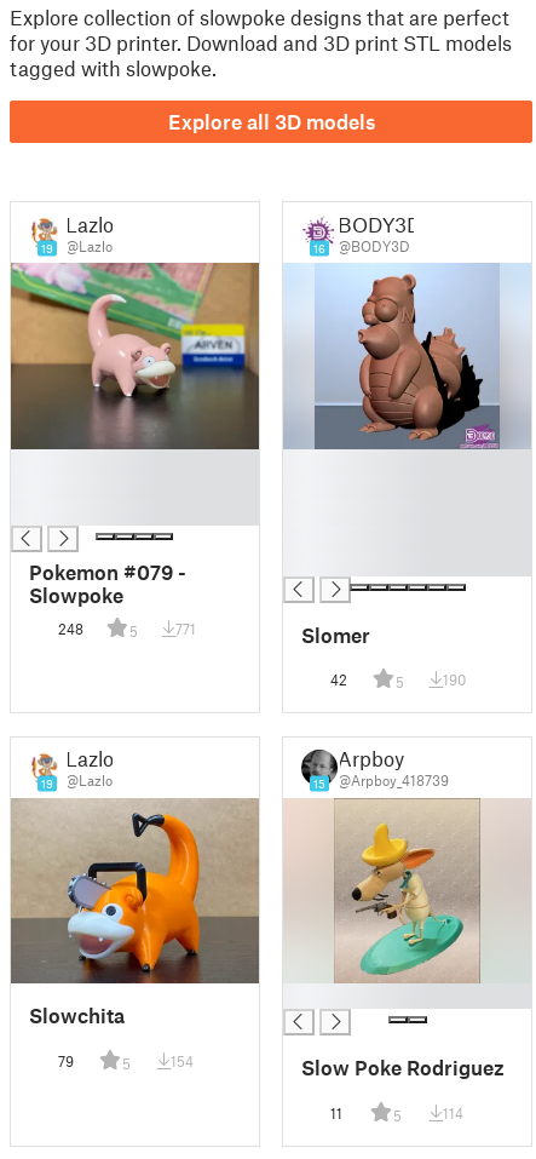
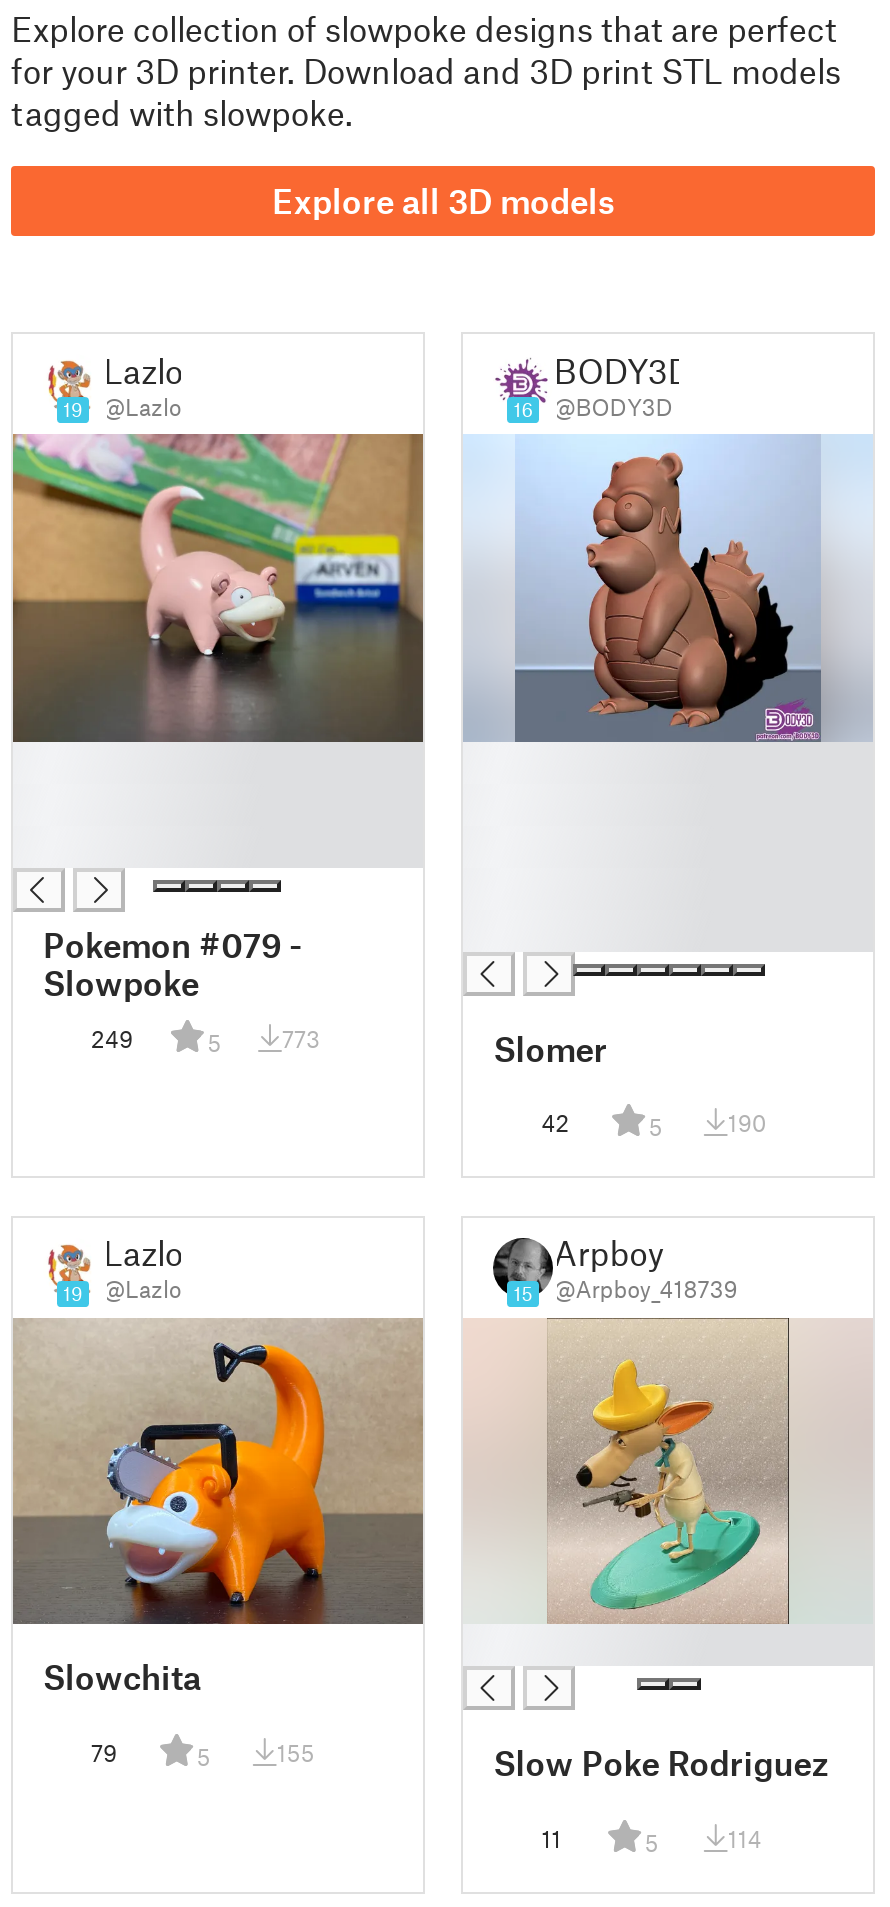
- 248
+ 249

- 771
+ 773

- 154
+ 155
